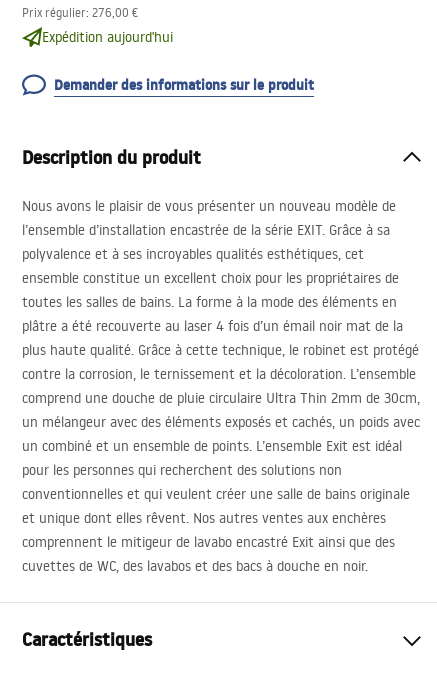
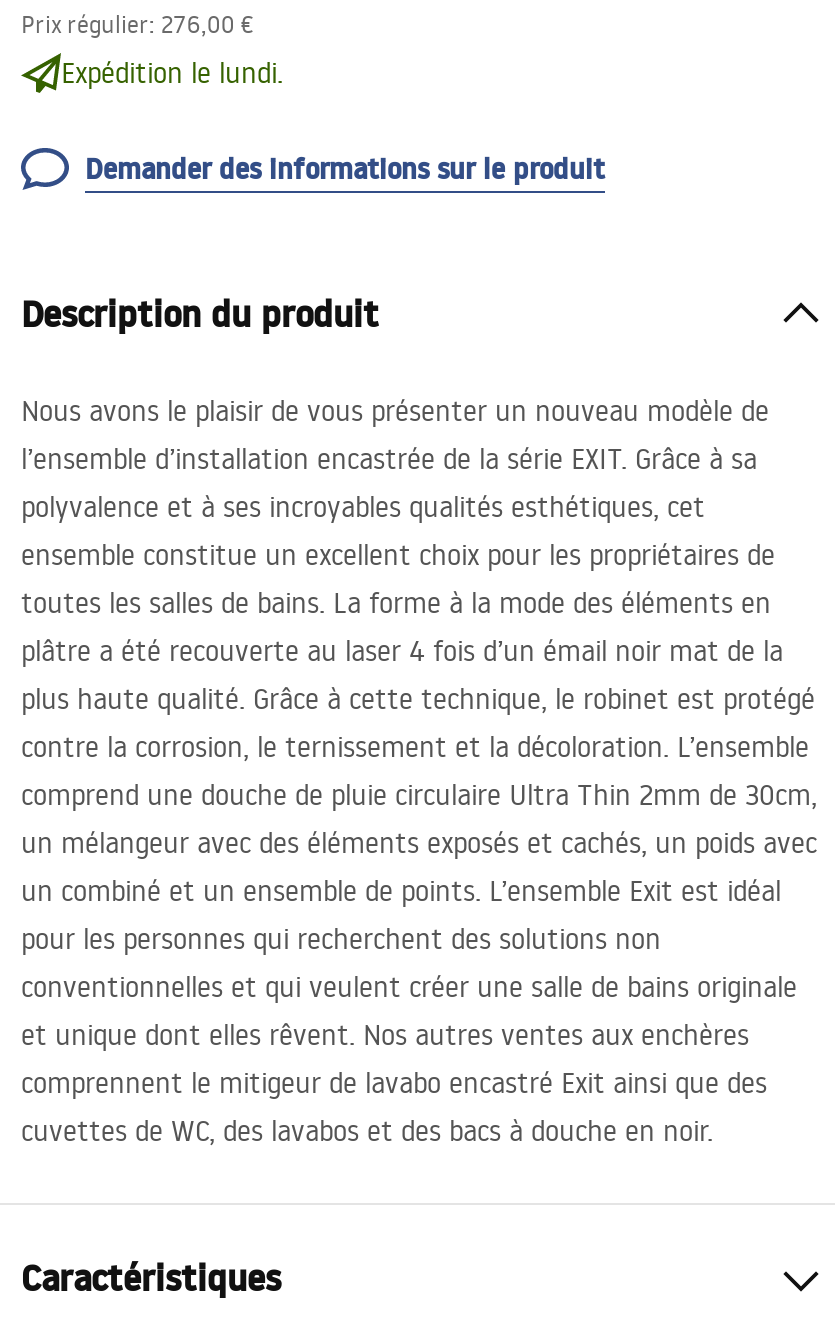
- Expédition aujourd'hui
+ Expédition le lundi.
